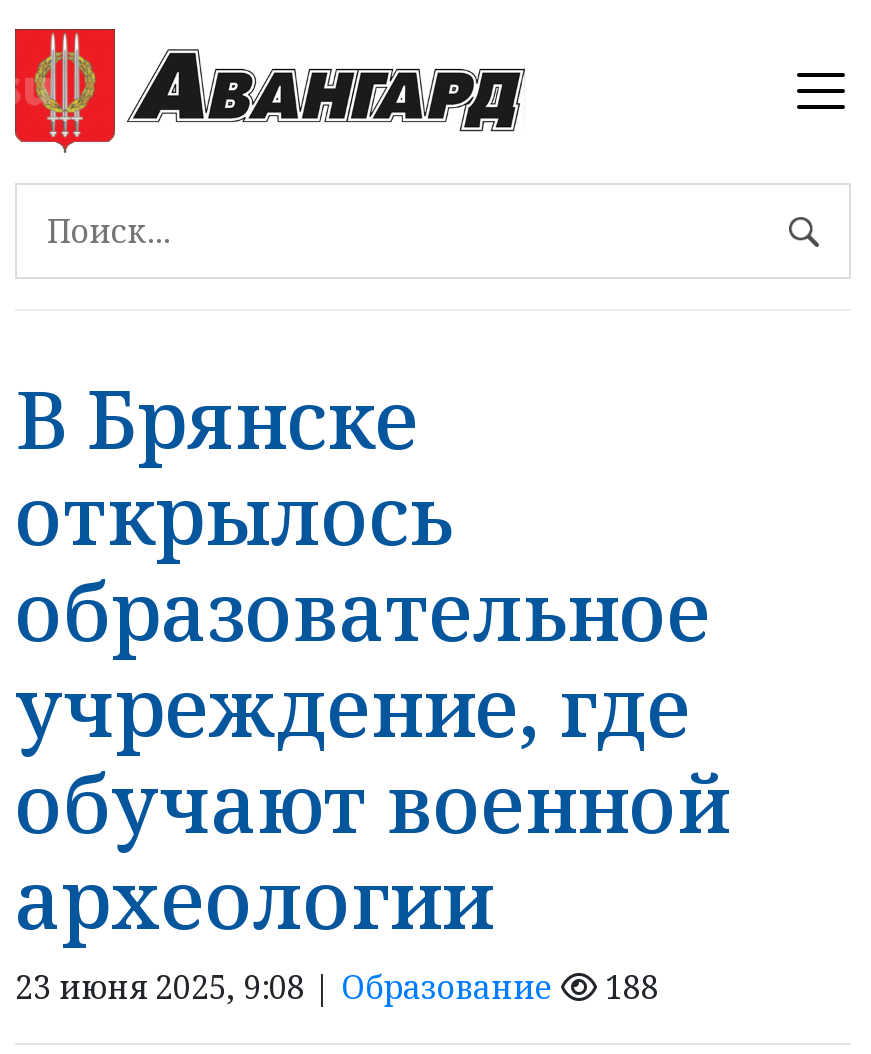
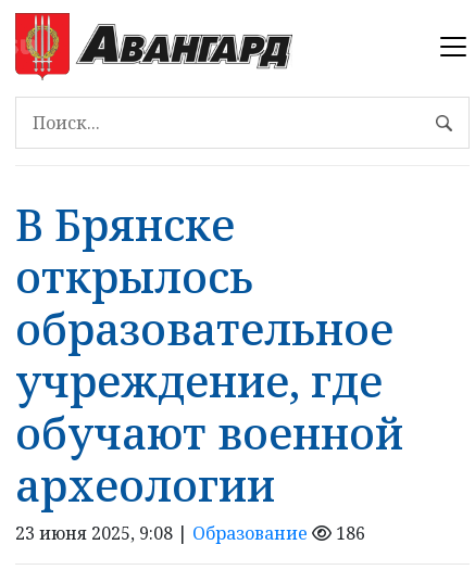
- 188
+ 186
